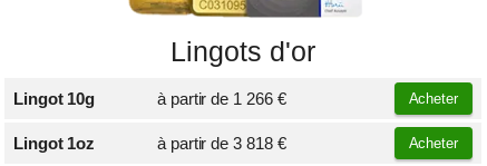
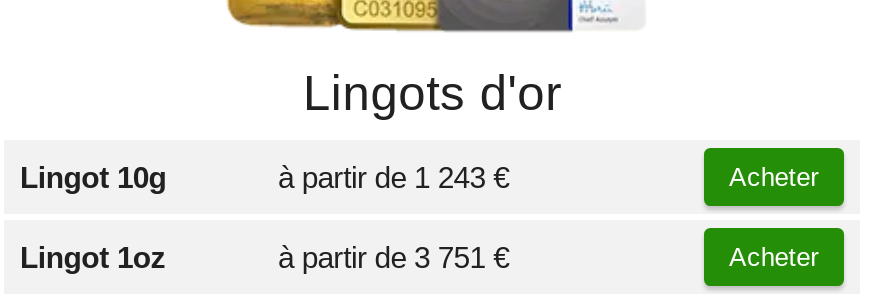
- à partir de 1 266 €
+ à partir de 1 243 €

- à partir de 3 818 €
+ à partir de 3 751 €
